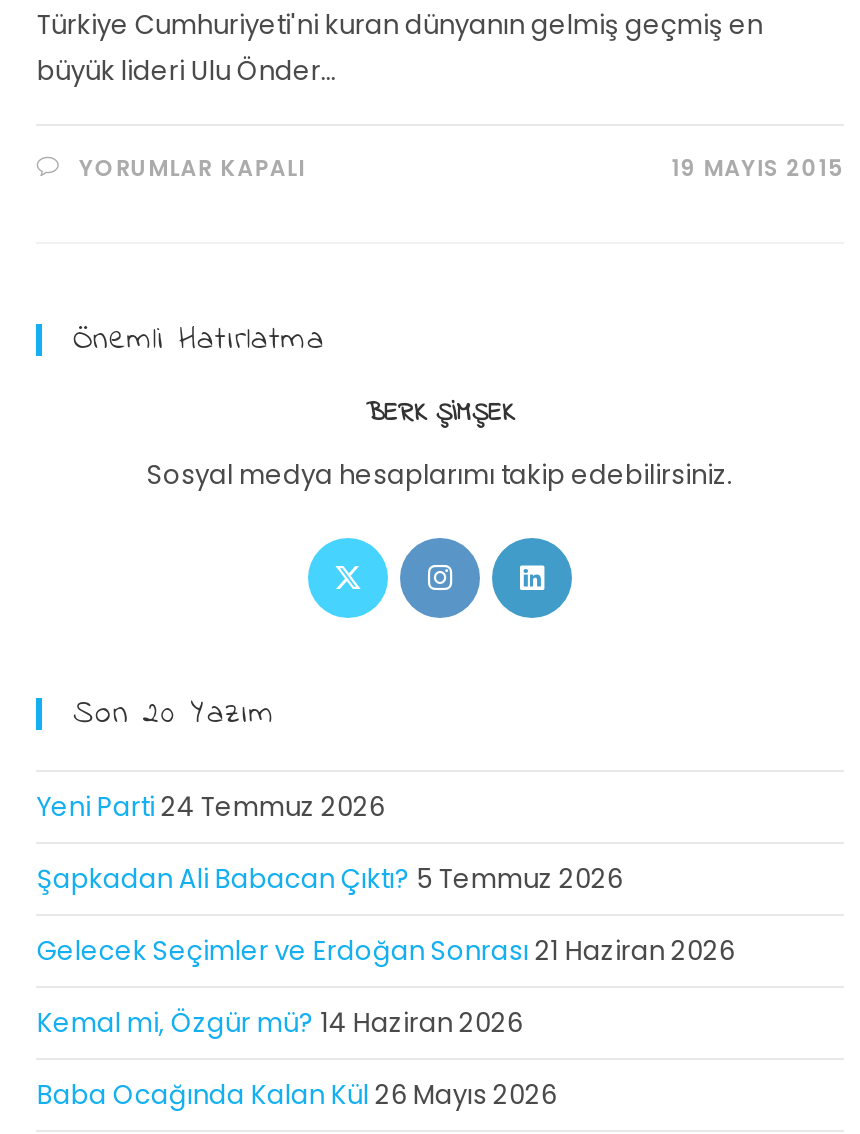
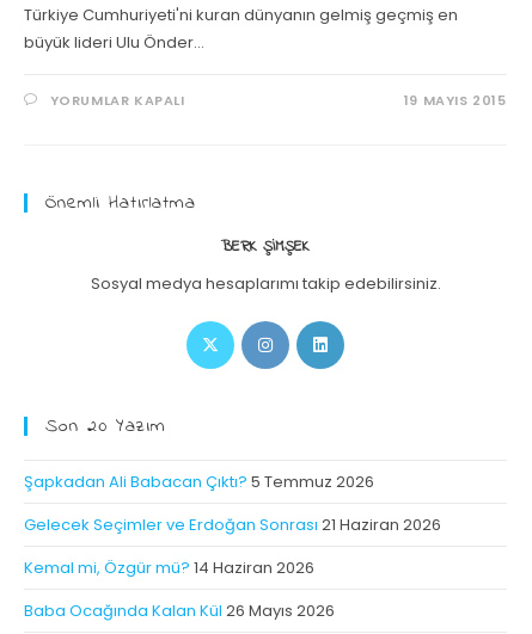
- Yeni Parti 24 Temmuz 2026
